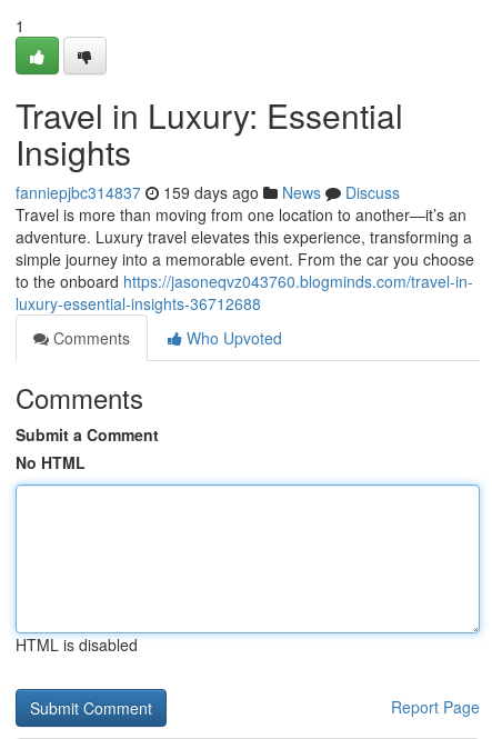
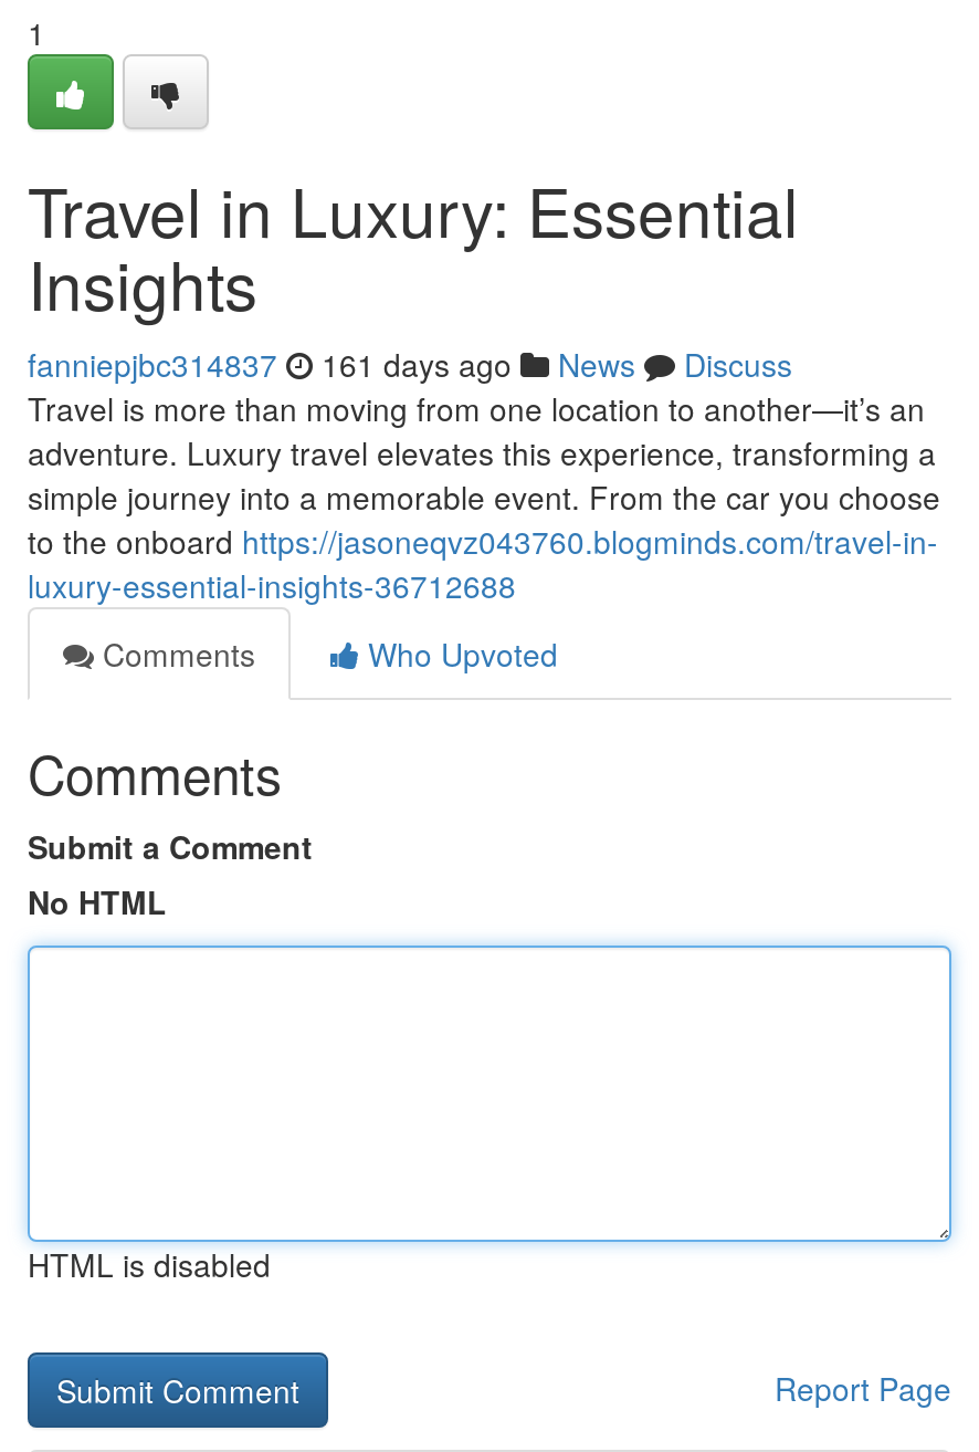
- fanniepjbc314837 159 days ago News Discuss
+ fanniepjbc314837 161 days ago News Discuss
